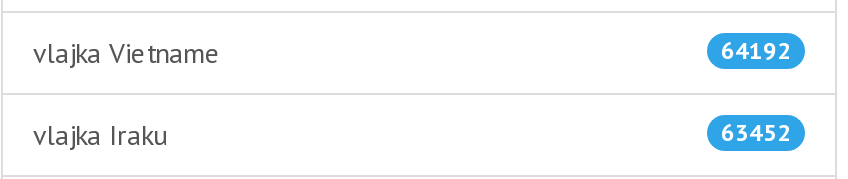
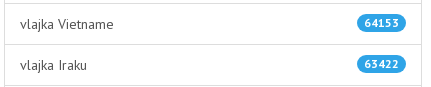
- 64192
+ 64153

- 63452
+ 63422
